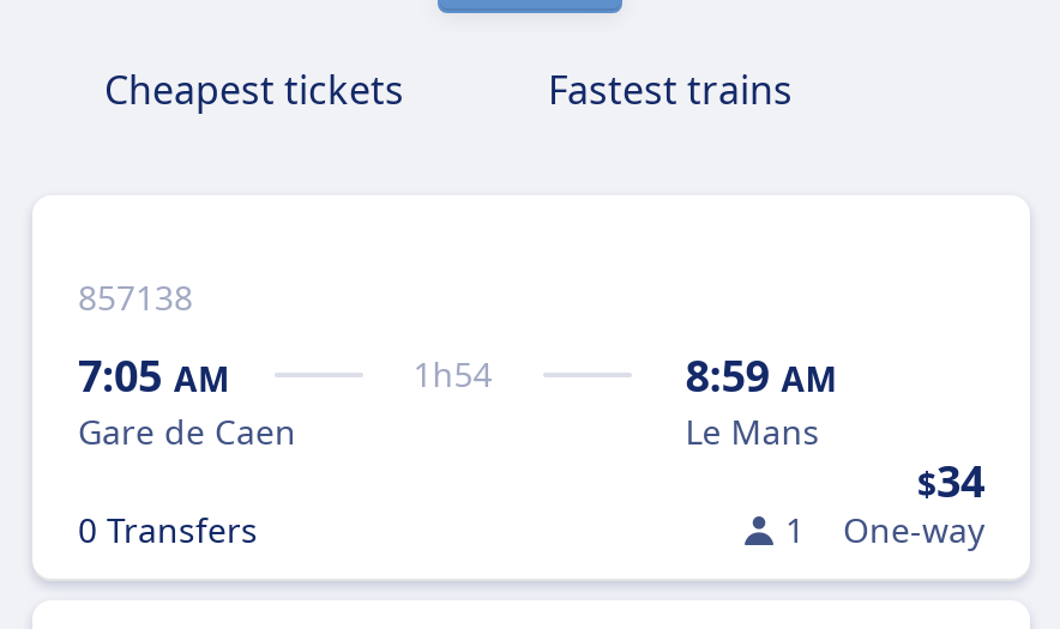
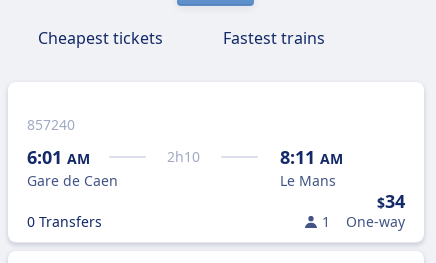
- 857138
+ 857240

- 7:05 AM
+ 6:01 AM

- 1 h54
+ 2 h10

- 8:59 AM
+ 8:11 AM
